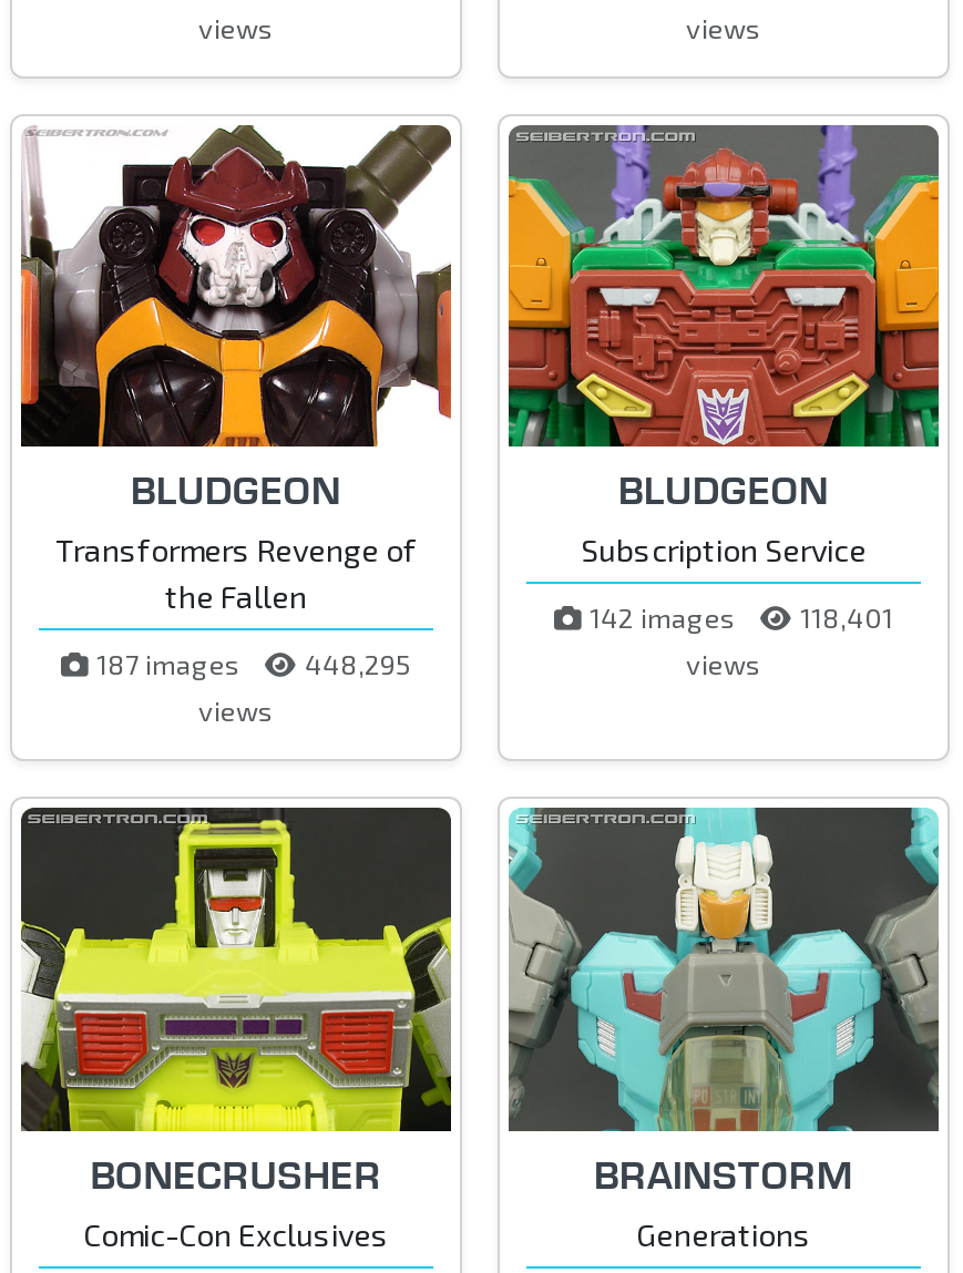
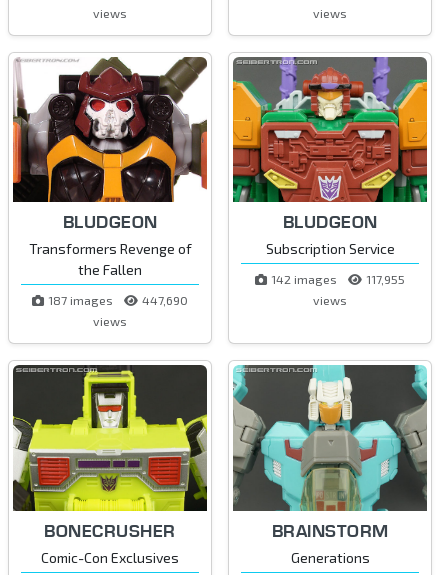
- 142 images 118,401
+ 142 images 117,955

- 187 images 448,295
+ 187 images 447,690
